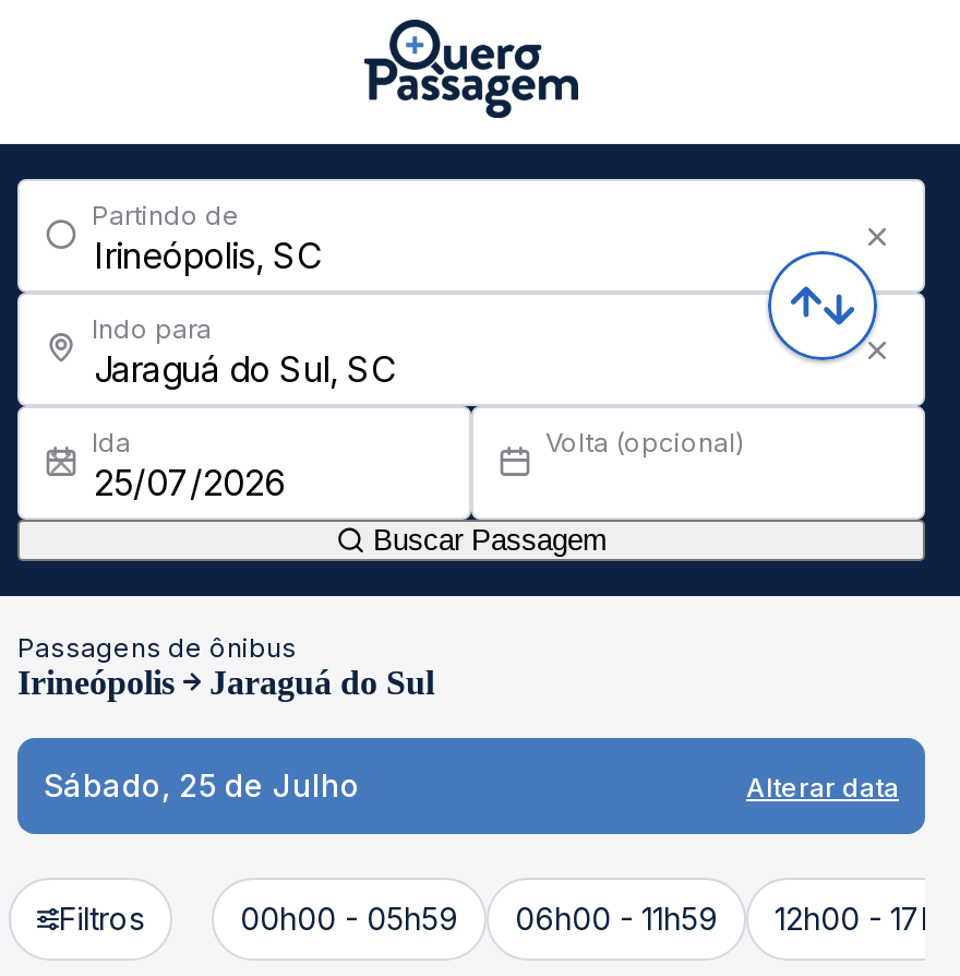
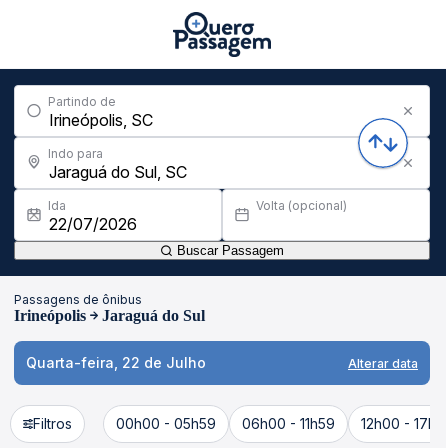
- Sábado, 25 de Julho
+ Quarta-feira, 22 de Julho
